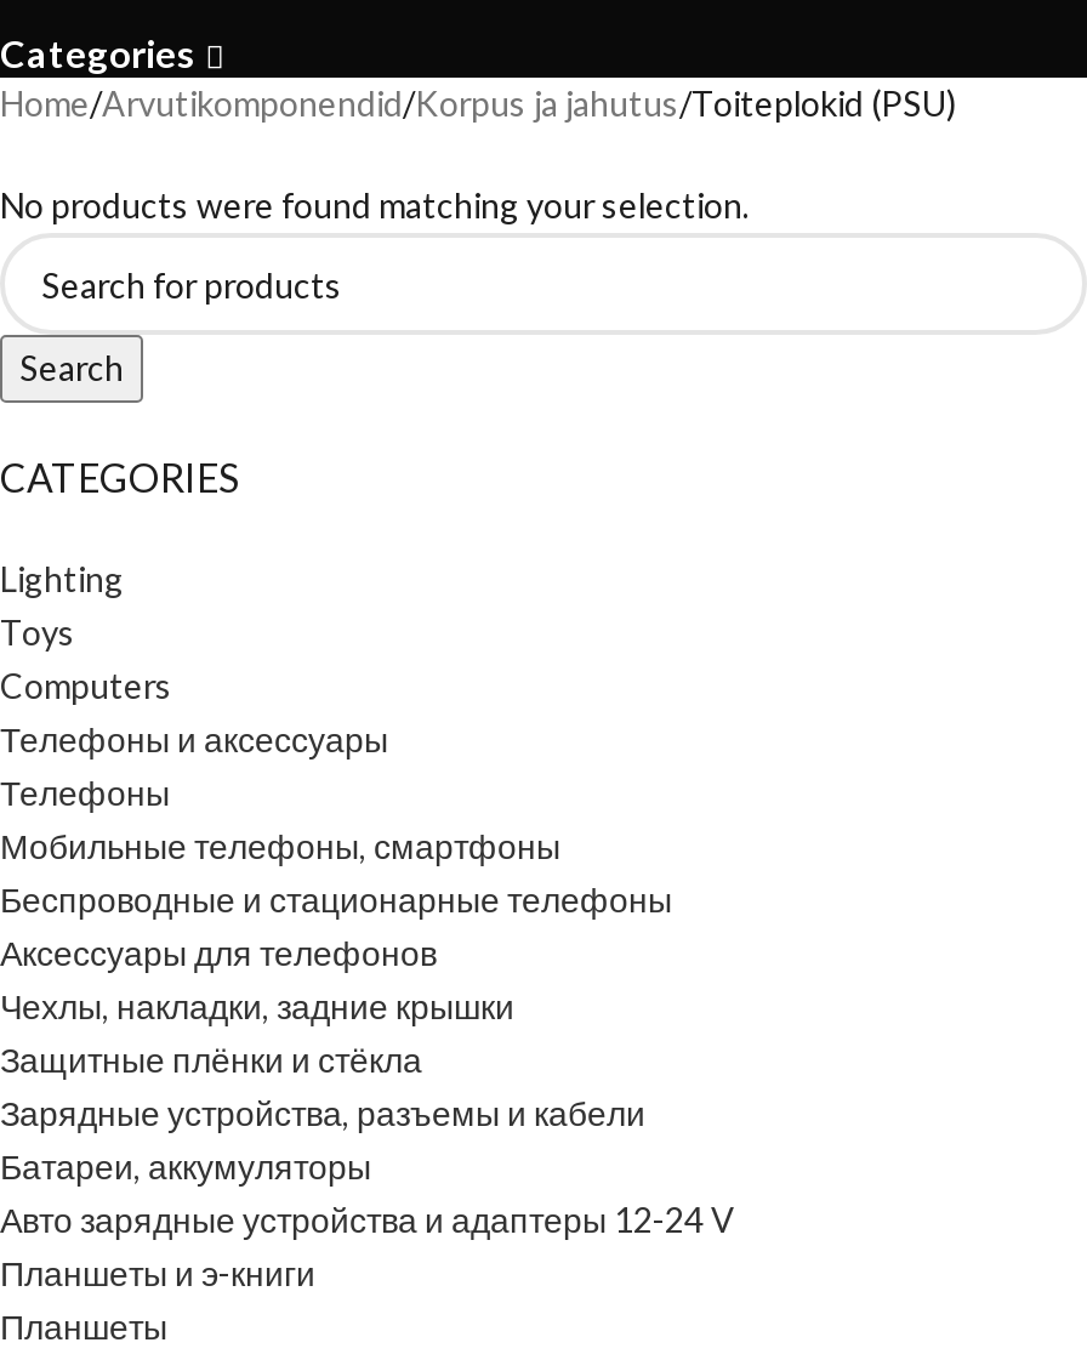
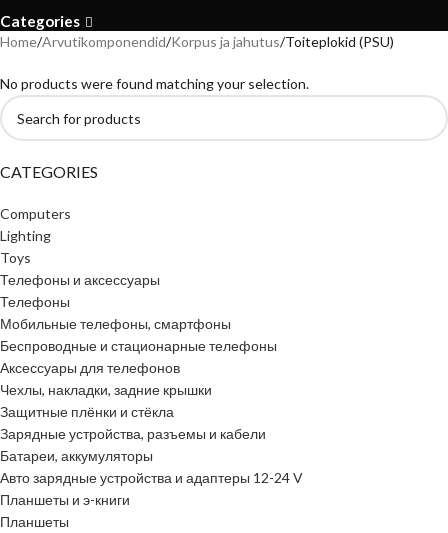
- Search

moved up: Computers
